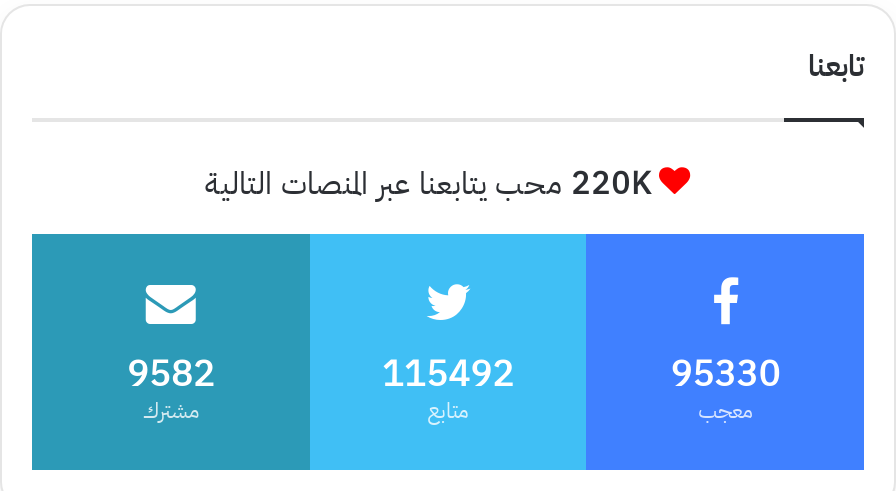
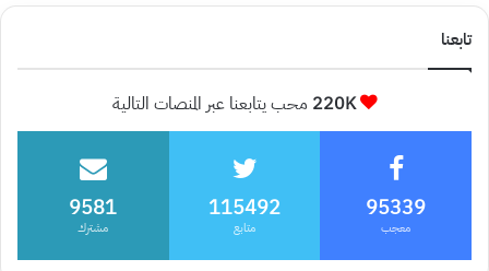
- 9582
+ 9581

- 95330
+ 95339
